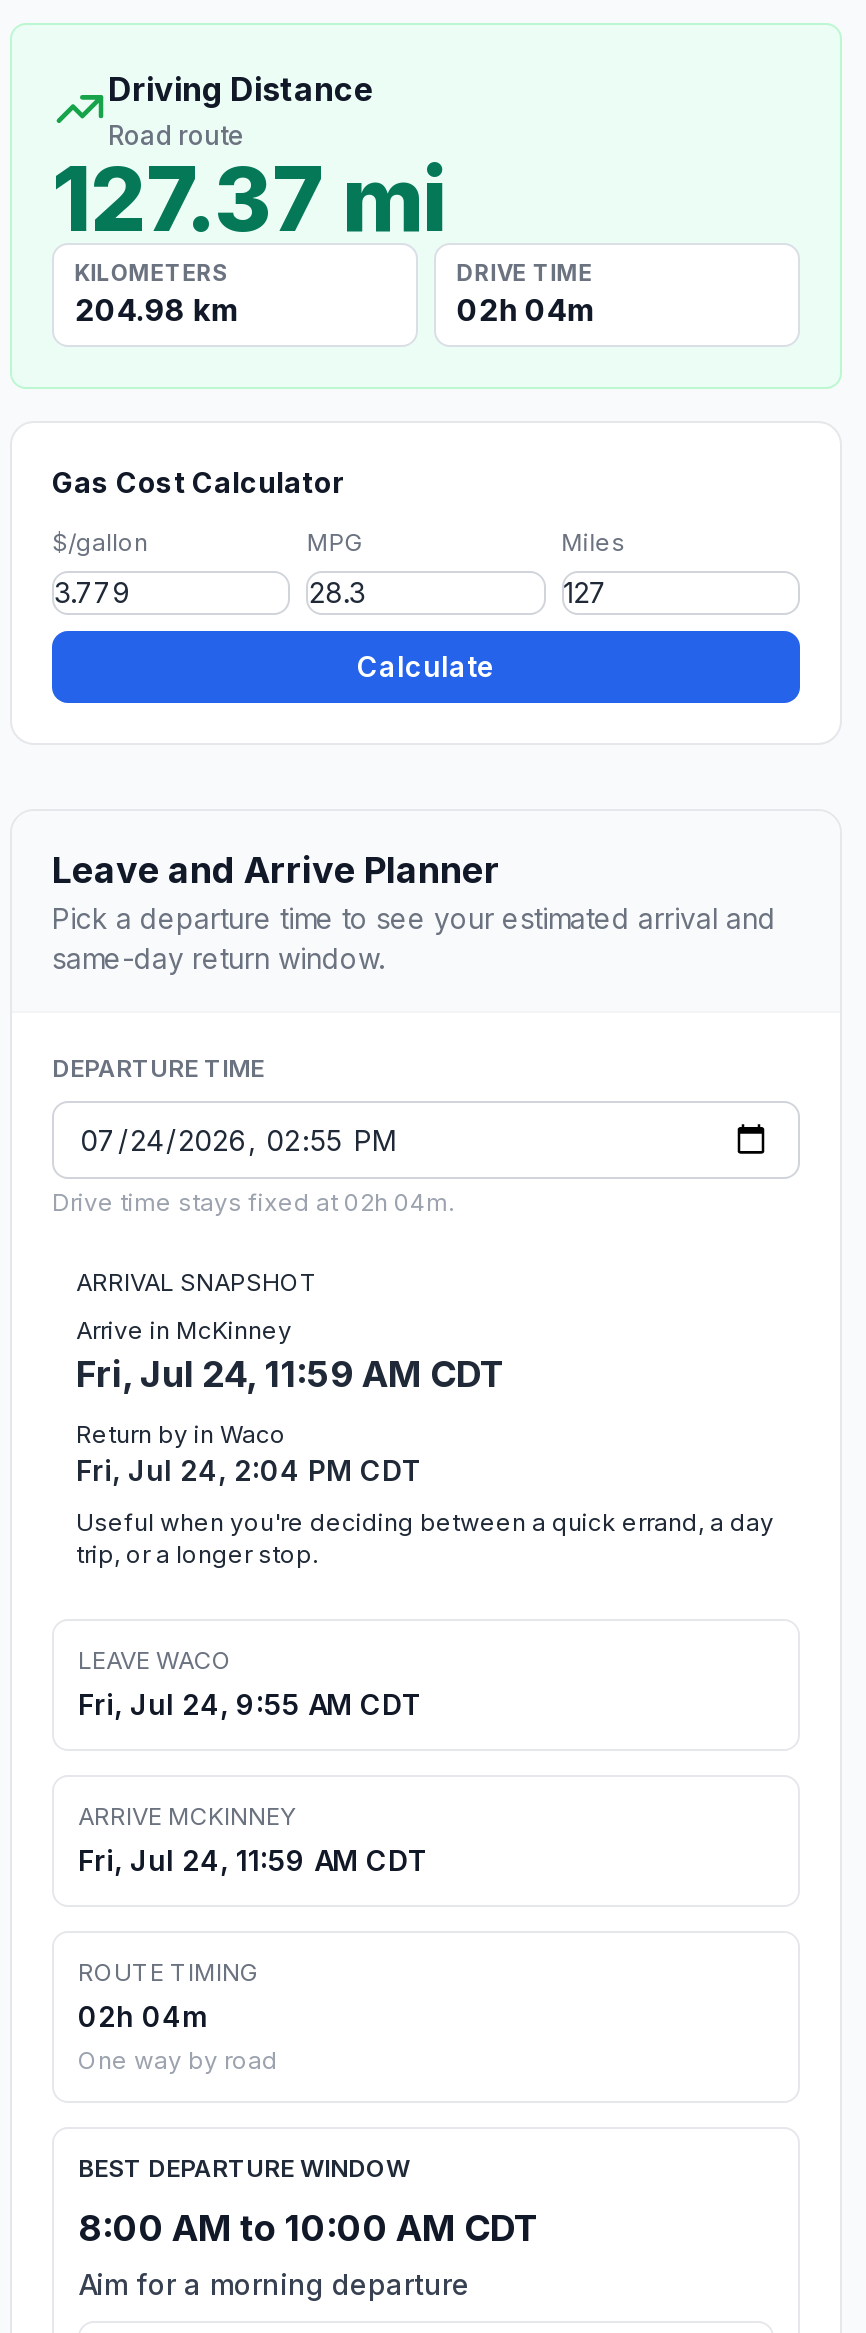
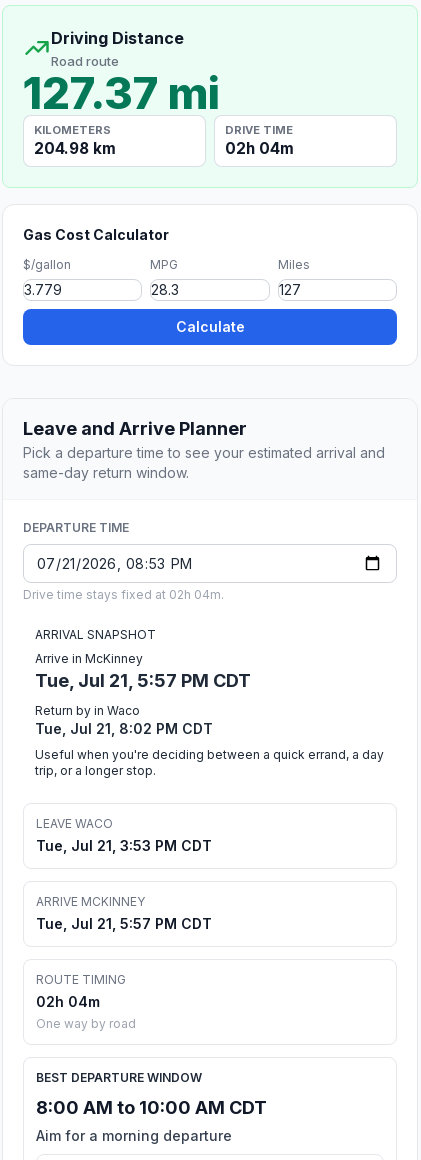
- Fri, Jul 24, 11:59 AM CDT
+ Tue, Jul 21, 5:57 PM CDT

- Fri, Jul 24, 2:04 PM CDT
+ Tue, Jul 21, 8:02 PM CDT

- Fri, Jul 24, 9:55 AM CDT
+ Tue, Jul 21, 3:53 PM CDT

- Fri, Jul 24, 11:59 AM CDT
+ Tue, Jul 21, 5:57 PM CDT
